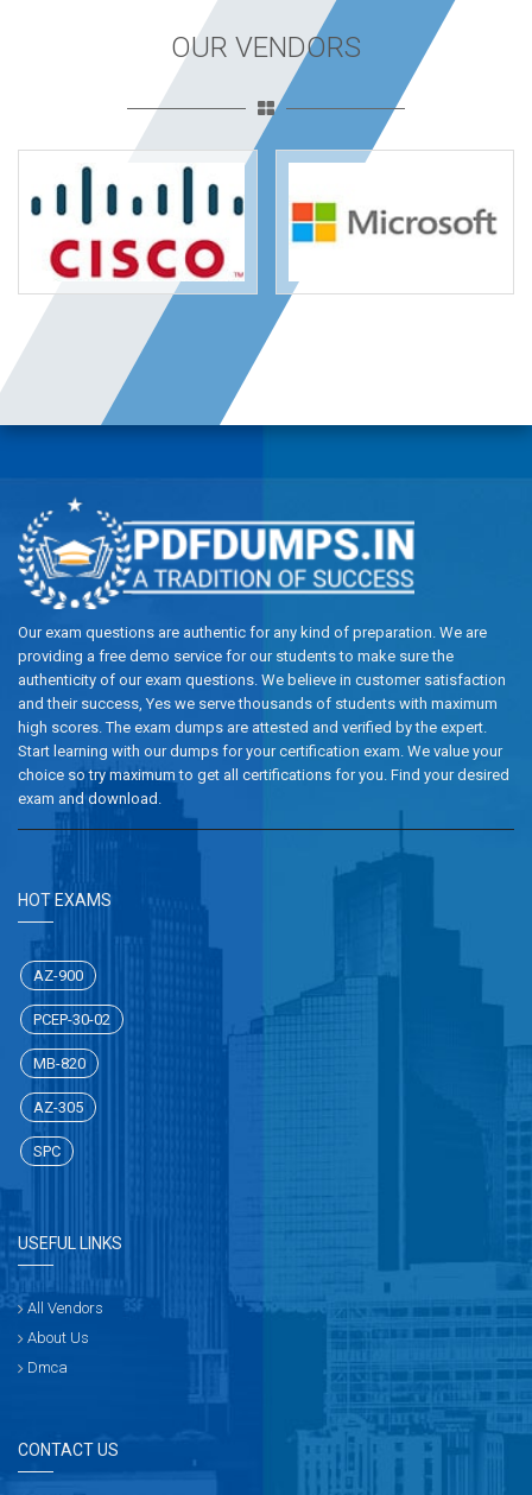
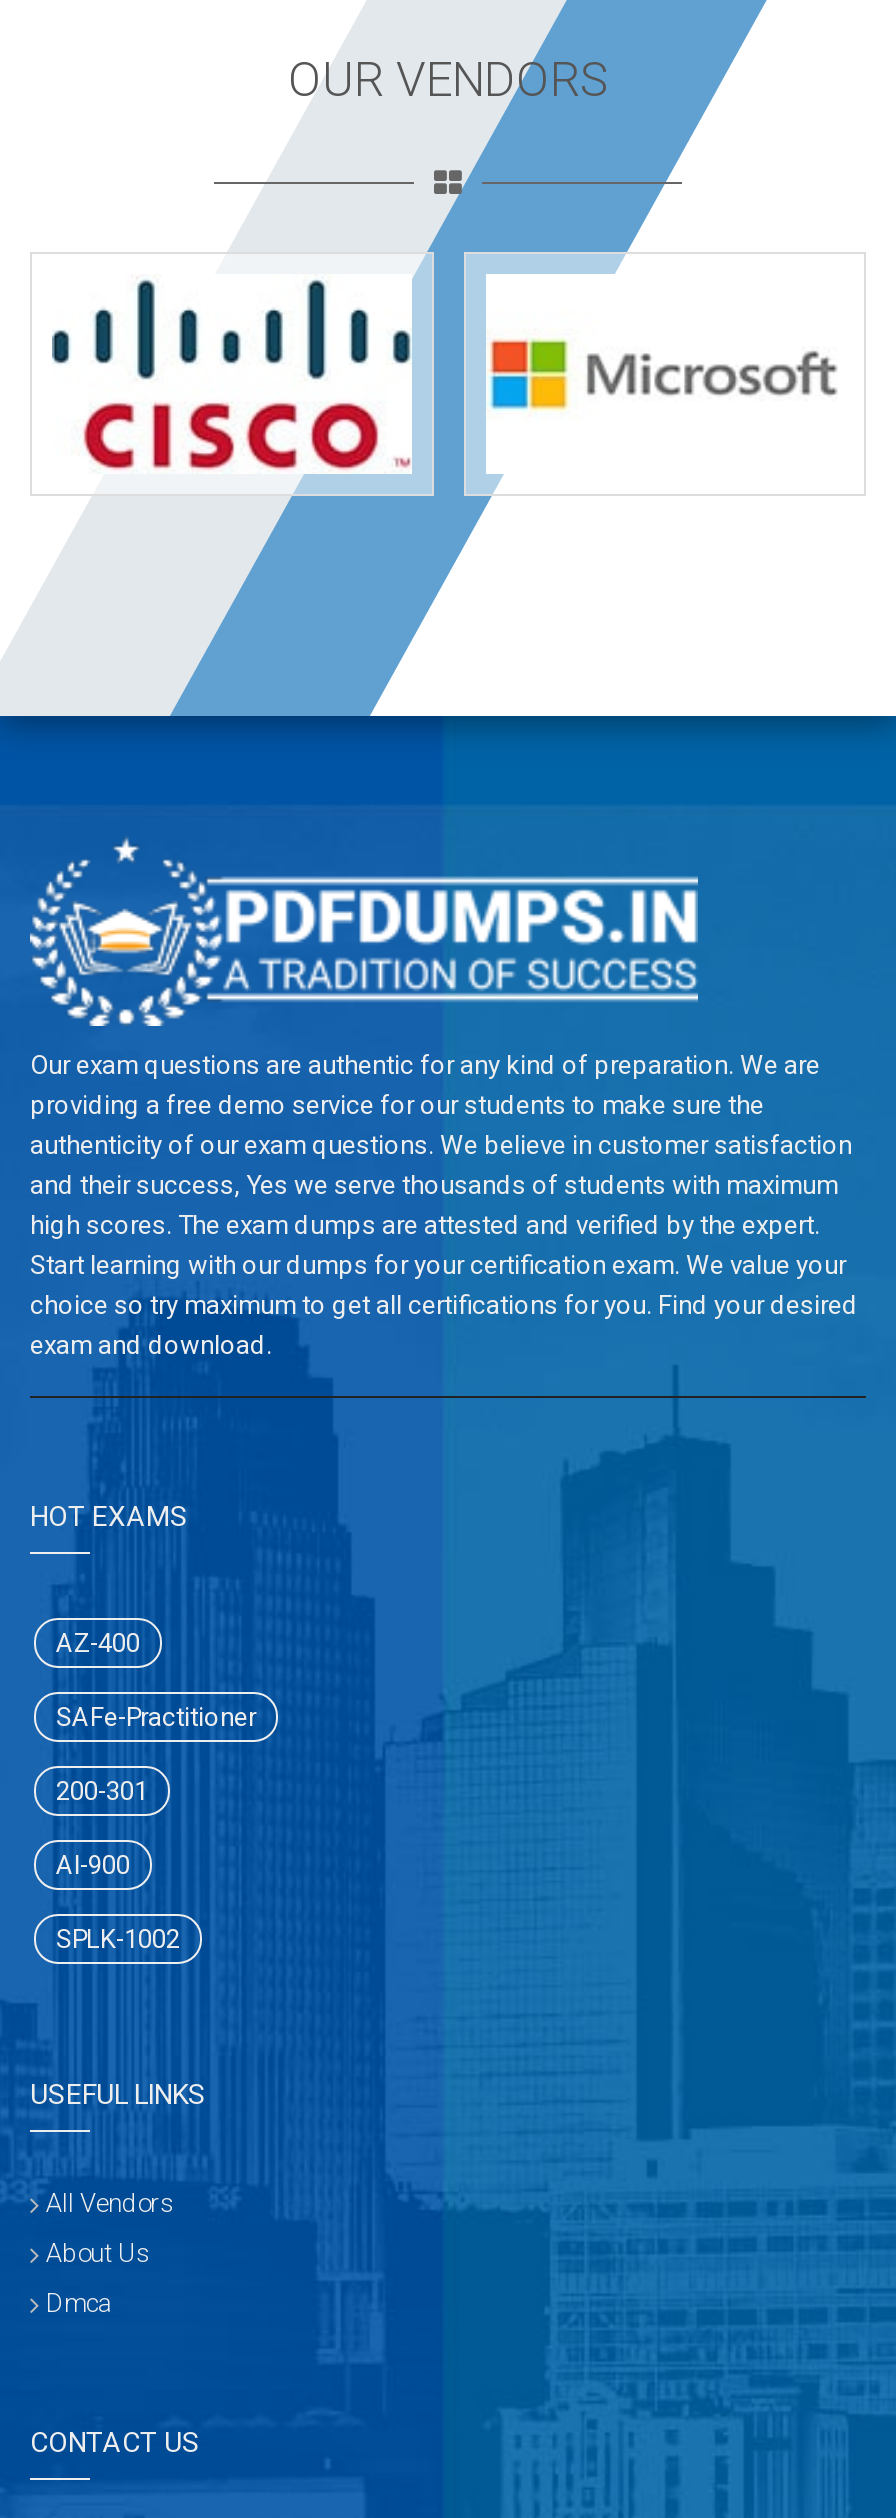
- AZ-900
+ AZ-400

- PCEP-30-02
+ SAFe-Practitioner

- MB-820
+ 200-301

- AZ-305
+ AI-900

- SPC
+ SPLK-1002
